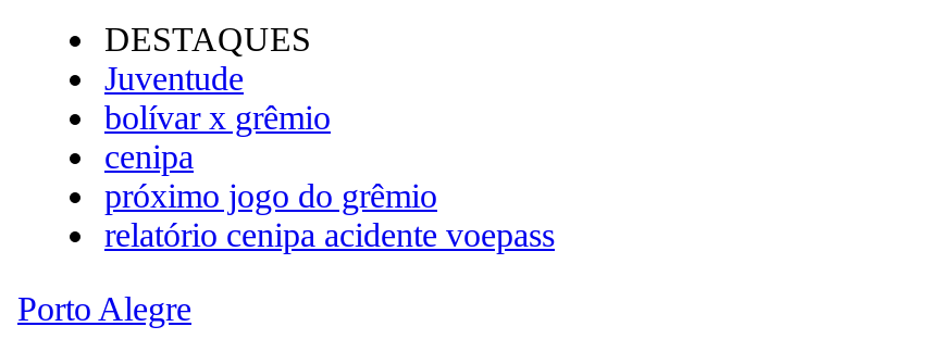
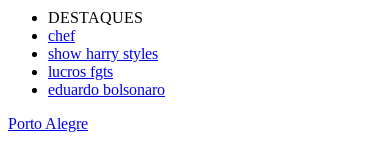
- Juventude
- bolívar x grêmio
- cenipa
- próximo jogo do grêmio
- relatório cenipa acidente voepass
+ chef
+ show harry styles
+ lucros fgts
+ eduardo bolsonaro
